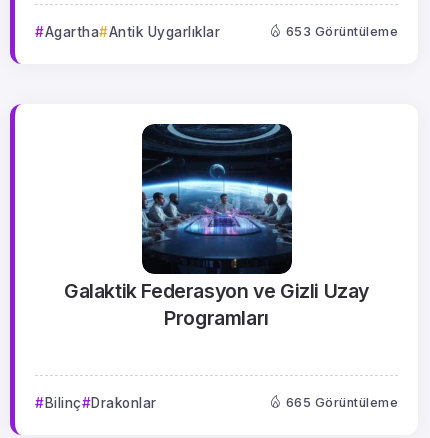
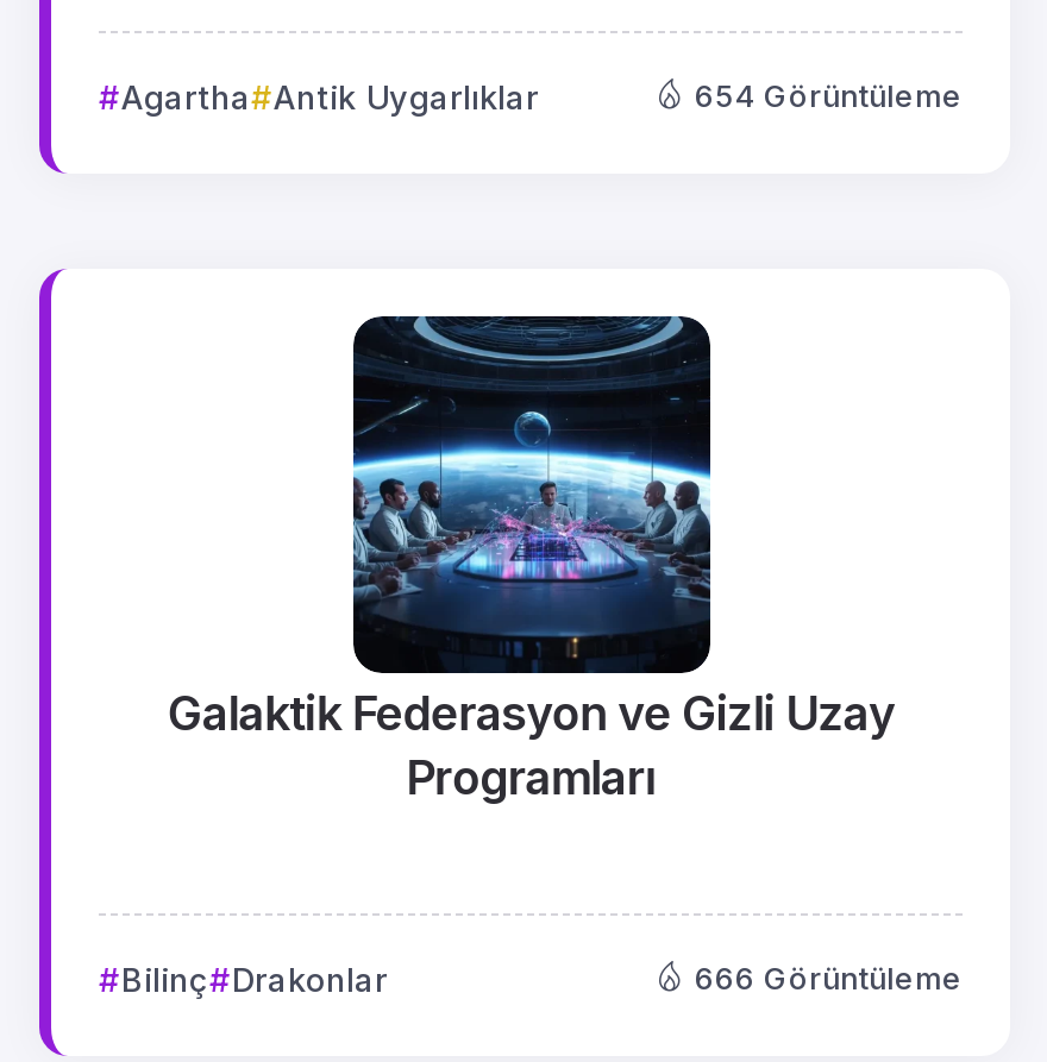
- 653 Görüntüleme
+ 654 Görüntüleme

- 665 Görüntüleme
+ 666 Görüntüleme
